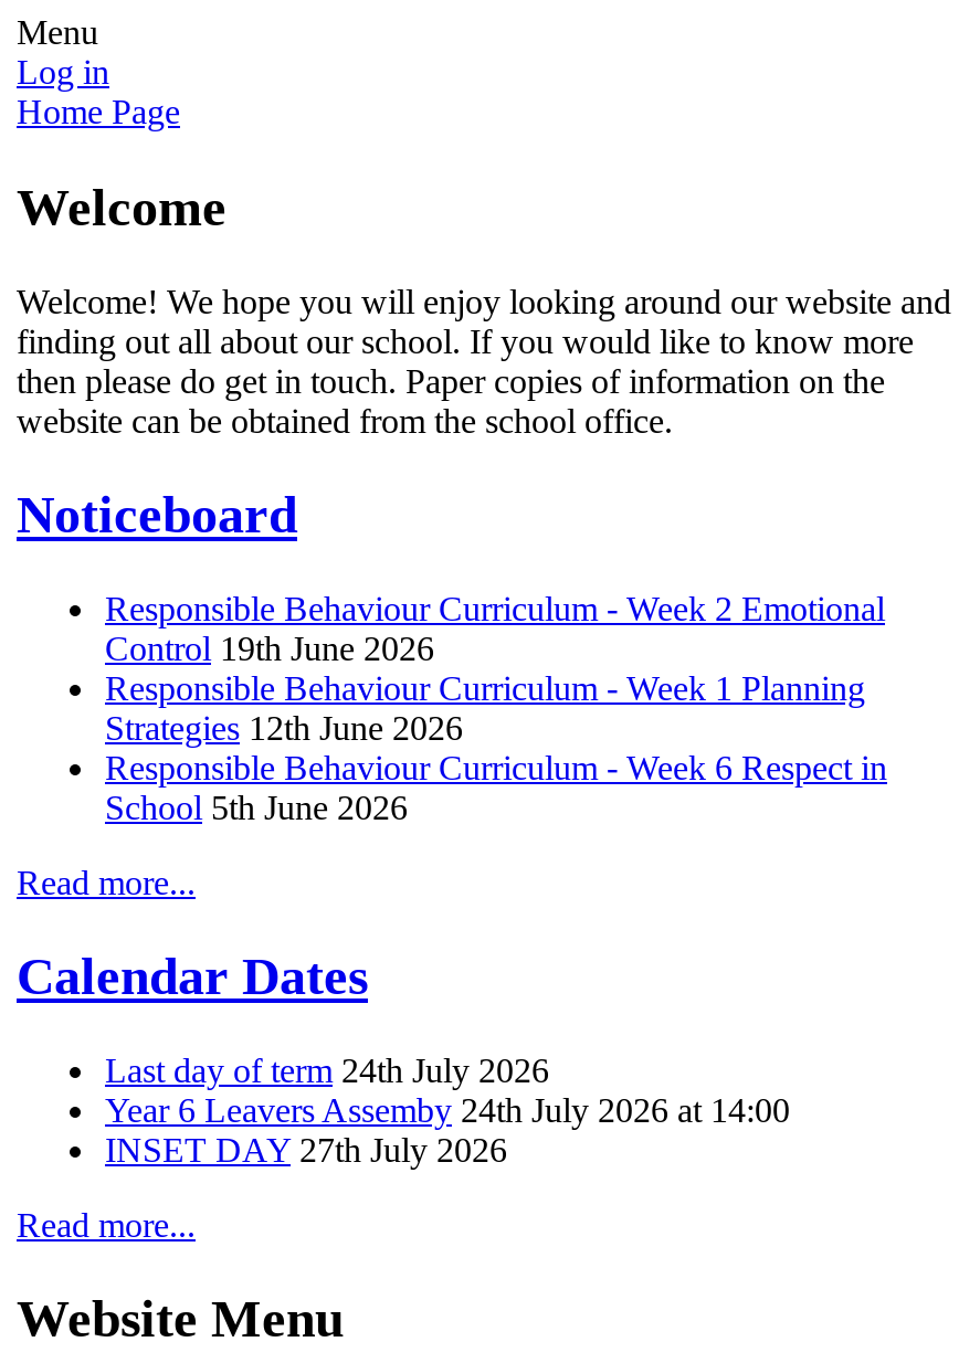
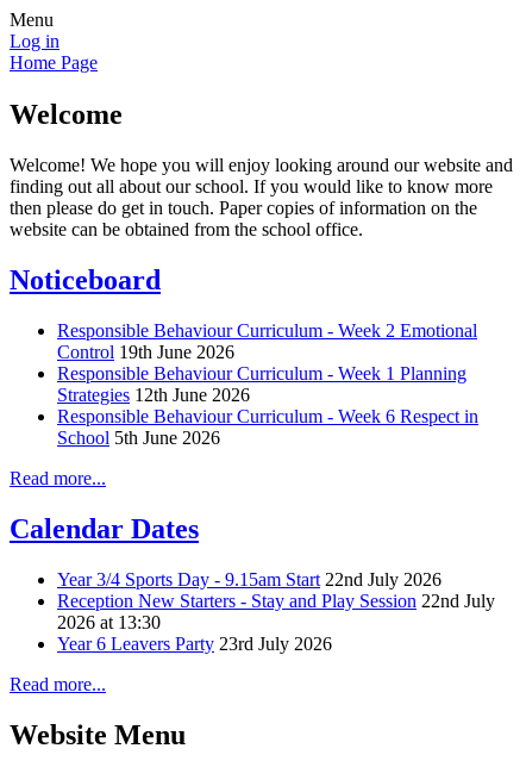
- Last day of term 24th July 2026
- Year 6 Leavers Assemby 24th July 2026 at 14:00
- INSET DAY 27th July 2026
+ Year 3/4 Sports Day - 9.15am Start 22nd July 2026
+ Reception New Starters - Stay and Play Session 22nd July
+ 2026 at 13:30
+ Year 6 Leavers Party 23rd July 2026
